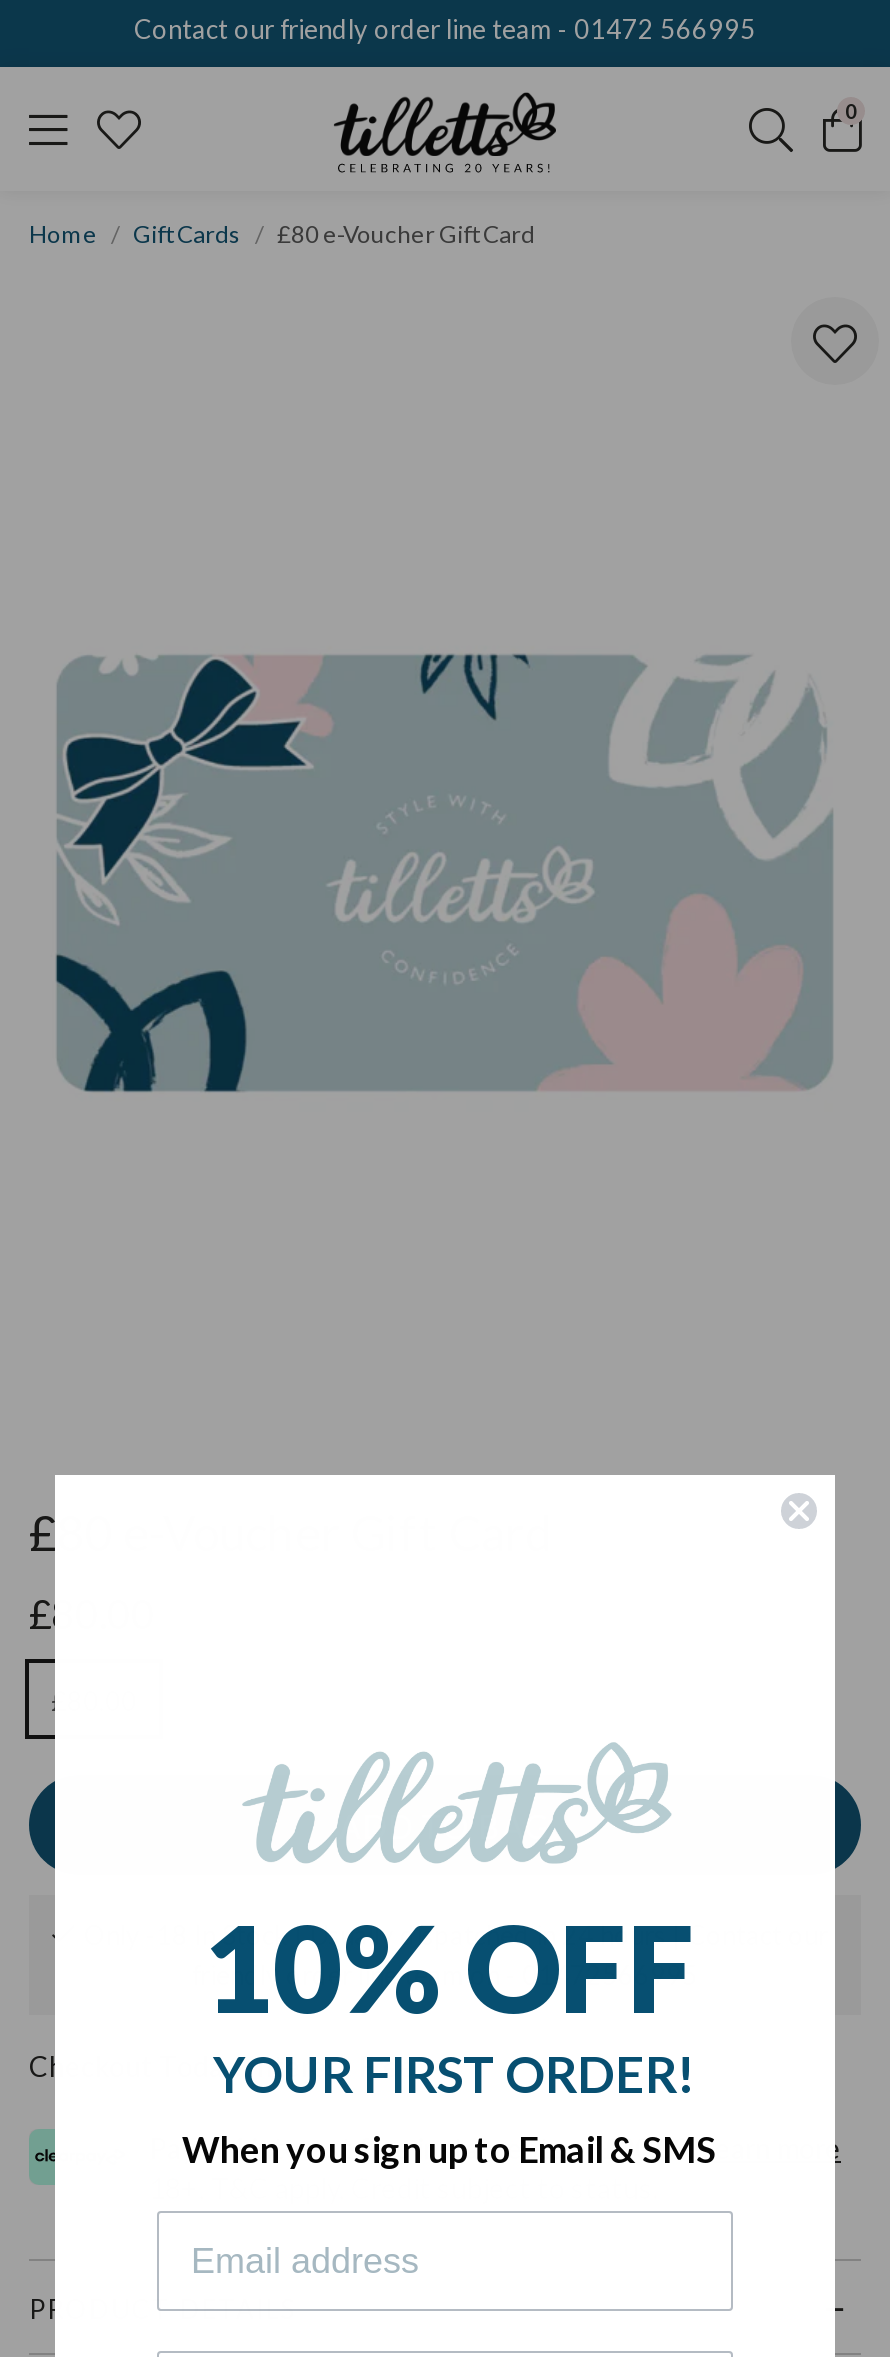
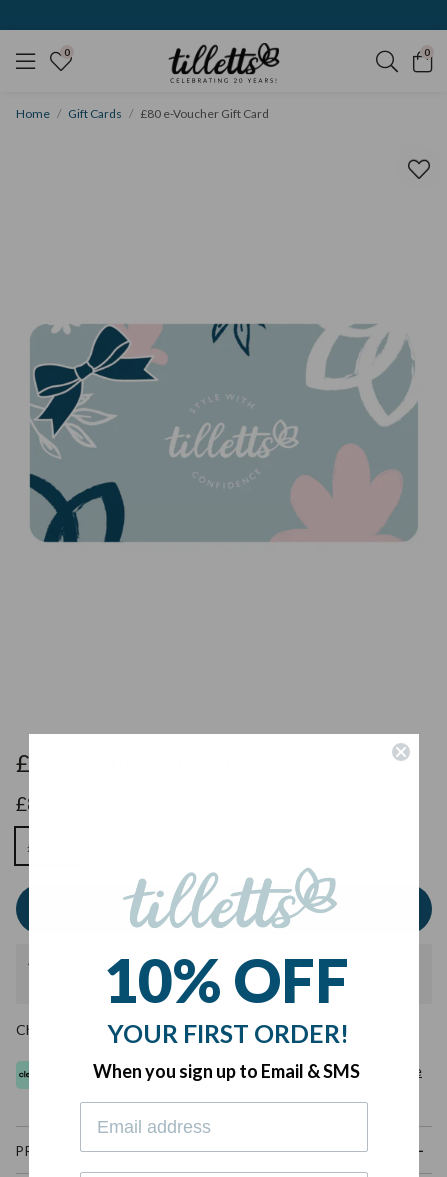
- Contact our friendly order line team - 01472 566995
